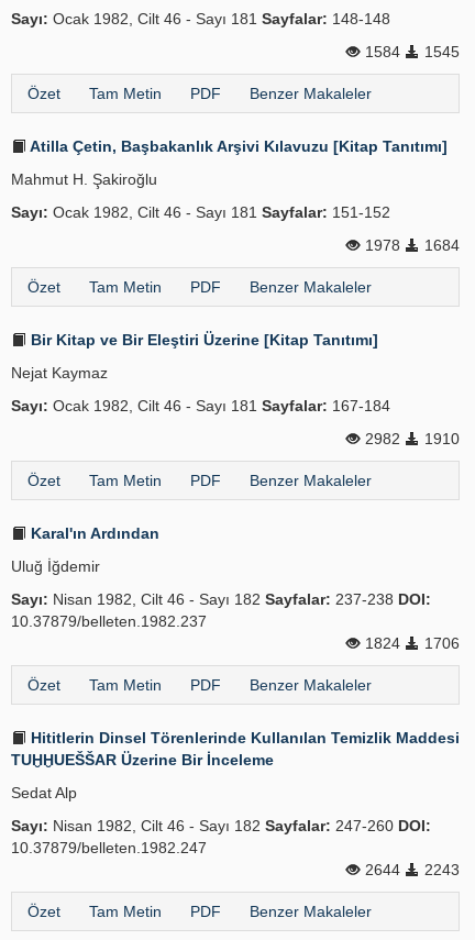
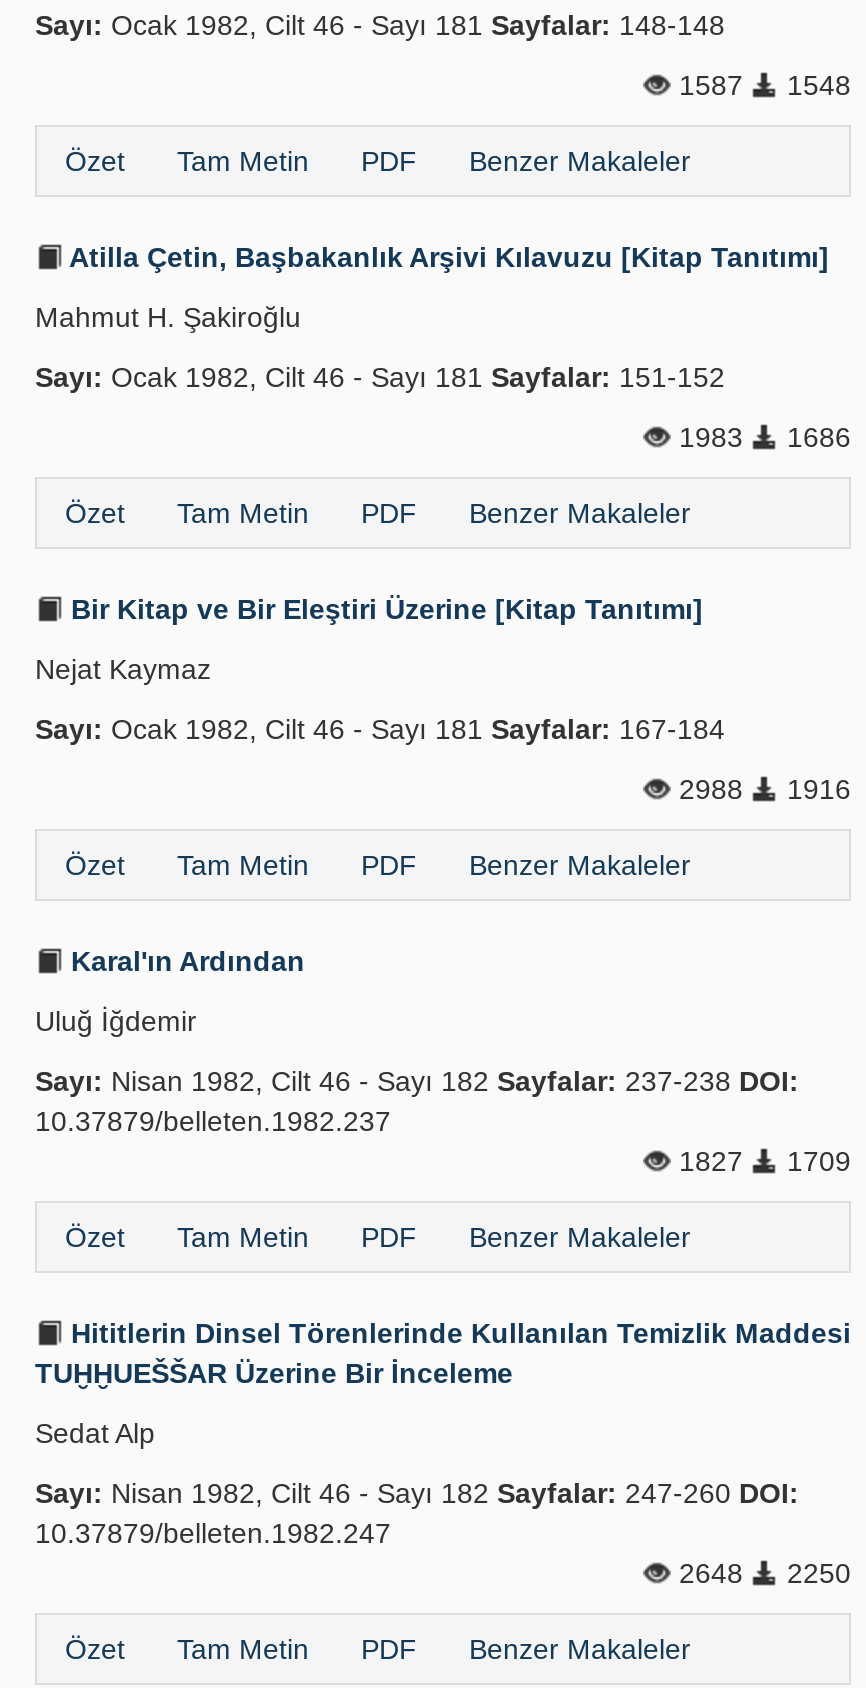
- 1584
+ 1587

- 1545
+ 1548

- 1978
+ 1983

- 1684
+ 1686

- 2982
+ 2988

- 1910
+ 1916

- 1824
+ 1827

- 1706
+ 1709

- 2644
+ 2648

- 2243
+ 2250
